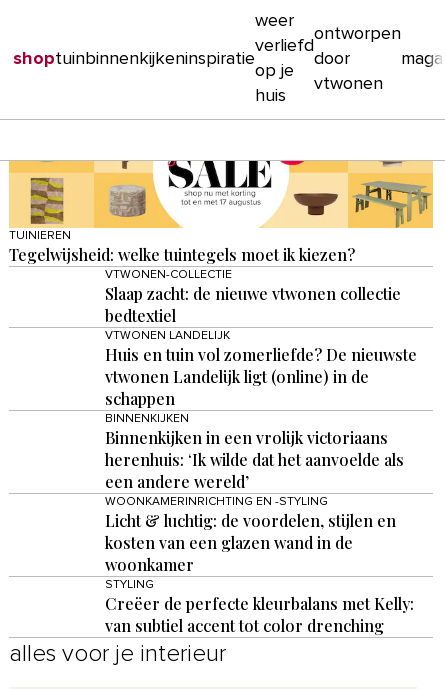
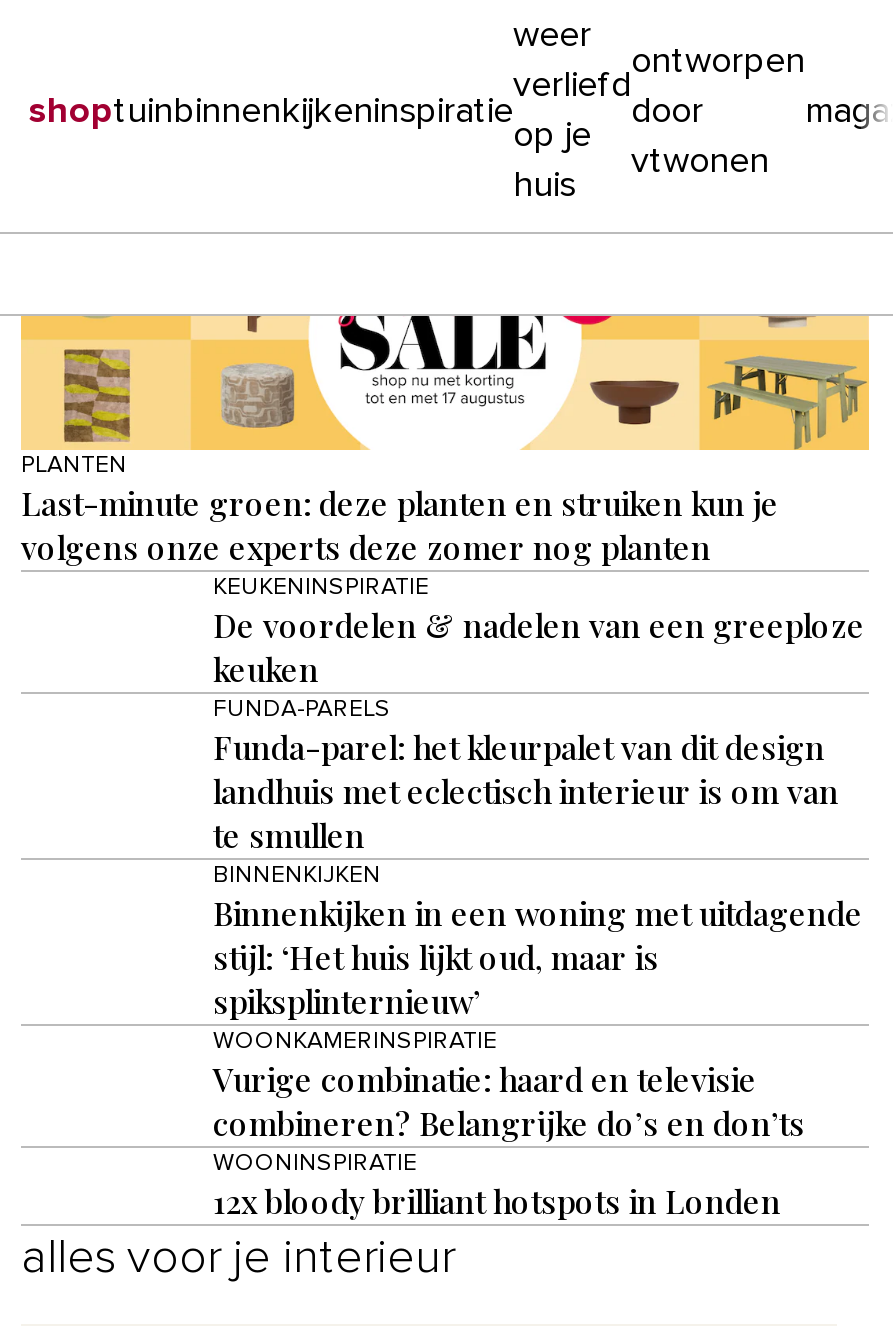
- TUINIEREN
- Tegelwijsheid: welke tuintegels moet ik kiezen?
- VTWONEN-COLLECTIE
- Slaap zacht: de nieuwe vtwonen collectie
- bedtextiel
- VTWONEN LANDELIJK
- Huis en tuin vol zomerliefde? De nieuwste
- vtwonen Landelijk ligt (online) in de
- schappen
+ PLANTEN
+ Last-minute groen: deze planten en struiken kun je
+ volgens onze experts deze zomer nog planten
+ KEUKENINSPIRATIE
+ De voordelen & nadelen van een greeploze
+ keuken
+ FUNDA-PARELS
+ Funda-parel: het kleurpalet van dit design
+ landhuis met eclectisch interieur is om van
+ te smullen

moved down: BINNENKIJKEN

- Binnenkijken in een vrolijk victoriaans
- herenhuis: ‘Ik wilde dat het aanvoelde als
- een andere wereld’
- WOONKAMERINRICHTING EN -STYLING
- Licht & luchtig: de voordelen, stijlen en
- kosten van een glazen wand in de
- woonkamer
- STYLING
- Creëer de perfecte kleurbalans met Kelly:
- van subtiel accent tot color drenching
+ Binnenkijken in een woning met uitdagende
+ stijl: ‘Het huis lijkt oud, maar is
+ spiksplinternieuw’
+ WOONKAMERINSPIRATIE
+ Vurige combinatie: haard en televisie
+ combineren? Belangrijke do’s en don’ts
+ WOONINSPIRATIE
+ 12x bloody brilliant hotspots in Londen
